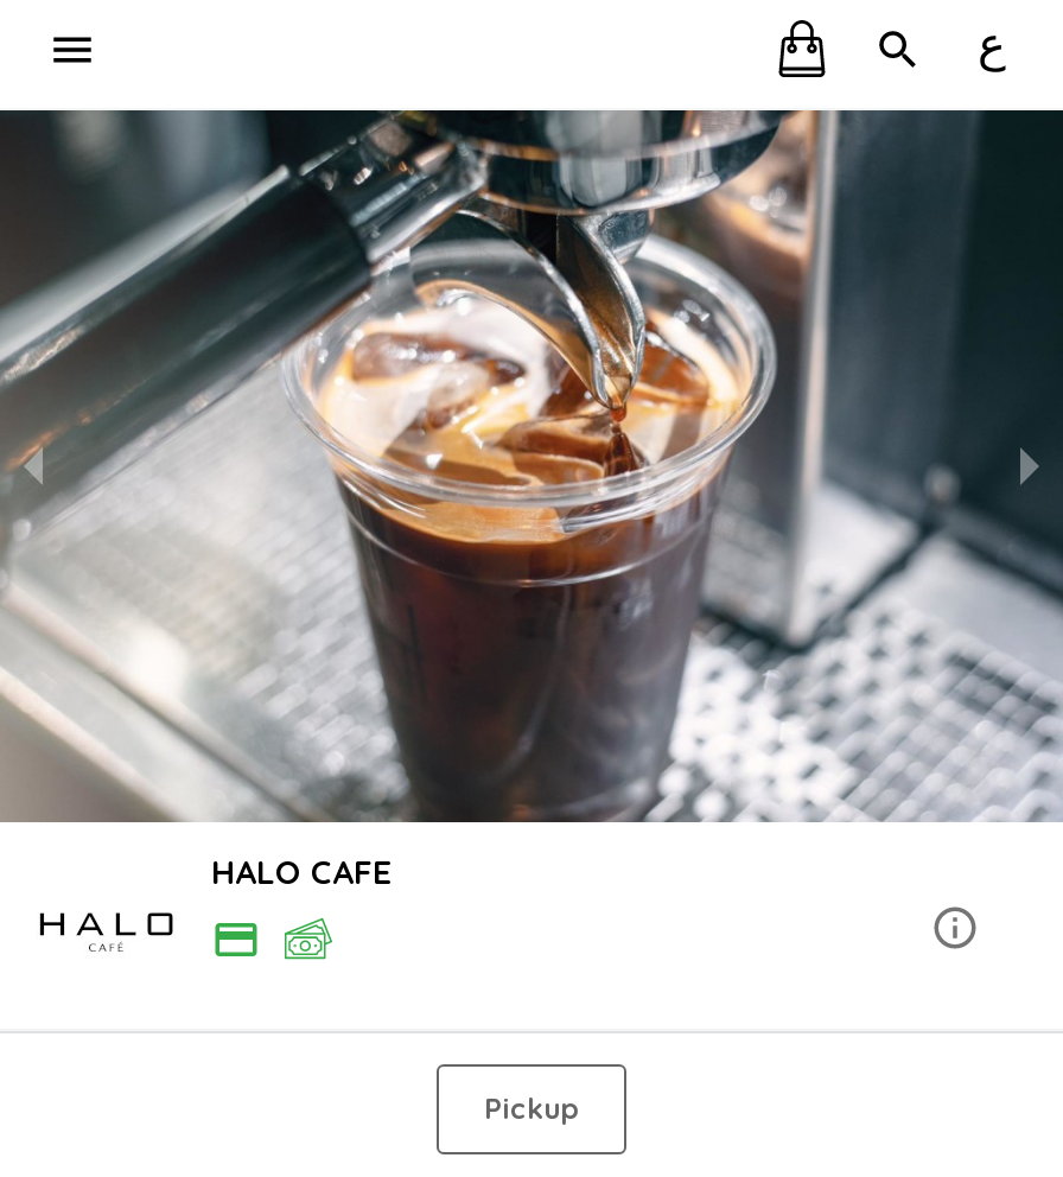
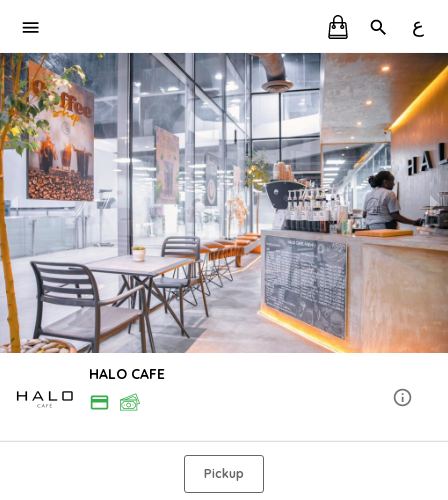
- [image]
+ [image]
